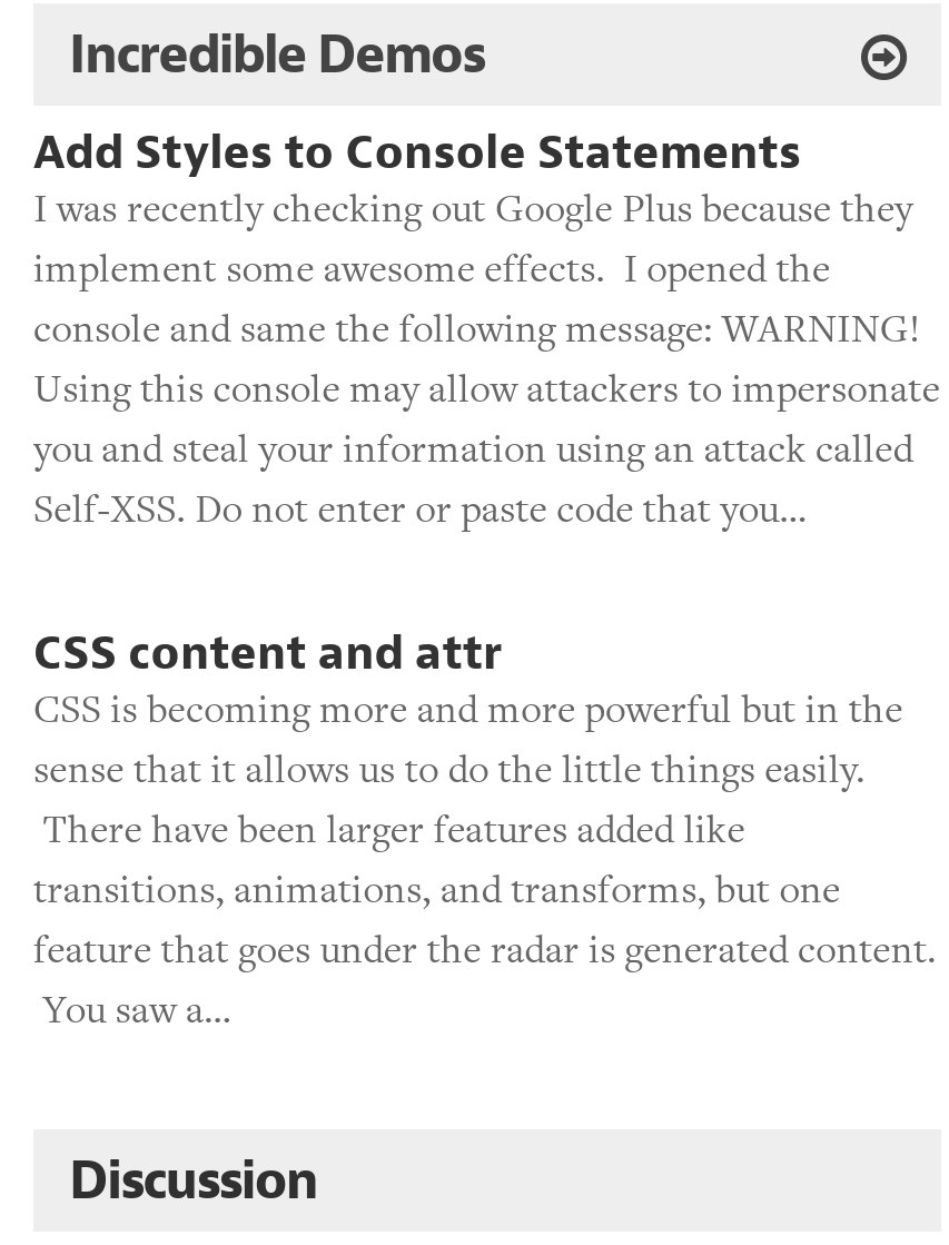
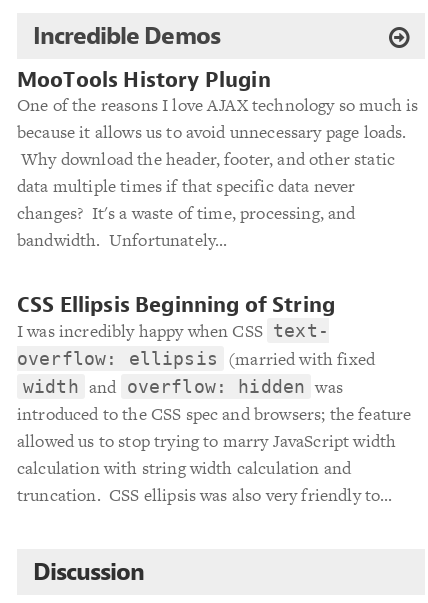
- Add Styles to Console Statements
- I was recently checking out Google Plus because they
- implement some awesome effects. I opened the
- console and same the following message: WARNING!
- Using this console may allow attackers to impersonate
- you and steal your information using an attack called
- Self-XSS. Do not enter or paste code that you...
+ MooTools History Plugin
+ One of the reasons I love AJAX technology so much is
+ because it allows us to avoid unnecessary page loads.
+ Why download the header, footer, and other static
+ data multiple times if that specific data never
+ changes? It's a waste of time, processing, and
+ bandwidth. Unfortunately...

- CSS content and attr
- CSS is becoming more and more powerful but in the
- sense that it allows us to do the little things easily.
- There have been larger features added like
- transitions, animations, and transforms, but one
- feature that goes under the radar is generated content.
- You saw a...
+ CSS Ellipsis Beginning of String
+ I was incredibly happy when CSS text-
+ overflow: ellipsis (married with fixed
+ width and overflow: hidden was
+ introduced to the CSS spec and browsers; the feature
+ allowed us to stop trying to marry JavaScript width
+ calculation with string width calculation and
+ truncation. CSS ellipsis was also very friendly to...
